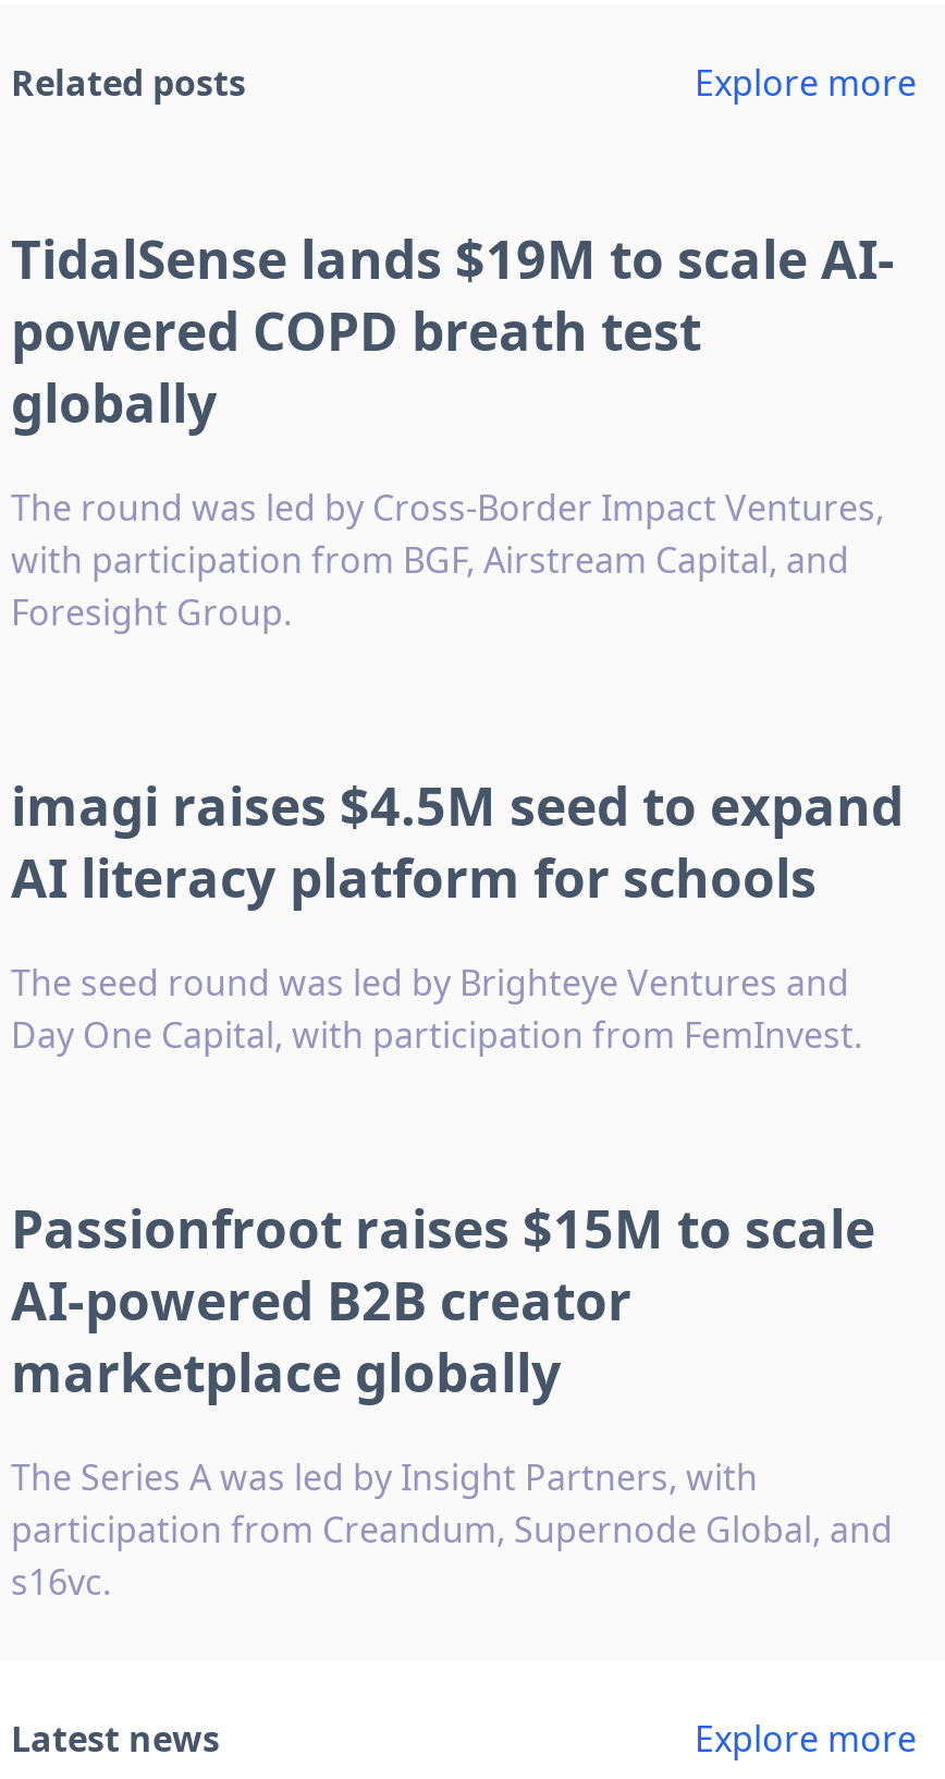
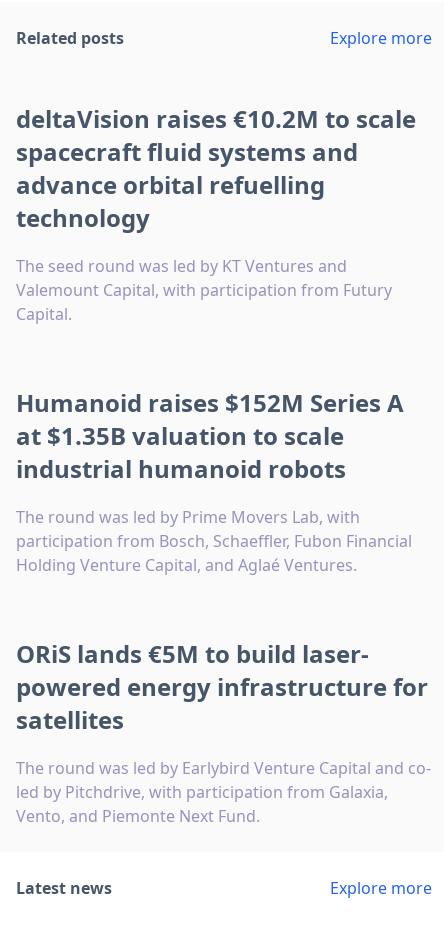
- TidalSense lands $19M to scale AI-
- powered COPD breath test
- globally
+ deltaVision raises €10.2M to scale
+ spacecraft fluid systems and
+ advance orbital refuelling
+ technology

- The round was led by Cross-Border Impact Ventures,
- with participation from BGF, Airstream Capital, and
- Foresight Group.
+ The seed round was led by KT Ventures and
+ Valemount Capital, with participation from Futury
+ Capital.

- imagi raises $4.5M seed to expand
- AI literacy platform for schools
+ Humanoid raises $152M Series A
+ at $1.35B valuation to scale
+ industrial humanoid robots

- The seed round was led by Brighteye Ventures and
- Day One Capital, with participation from FemInvest.
+ The round was led by Prime Movers Lab, with
+ participation from Bosch, Schaeffler, Fubon Financial
+ Holding Venture Capital, and Aglaé Ventures.

- Passionfroot raises $15M to scale
- AI-powered B2B creator
- marketplace globally
+ ORiS lands €5M to build laser-
+ powered energy infrastructure for
+ satellites

- The Series A was led by Insight Partners, with
- participation from Creandum, Supernode Global, and
- s16vc.
+ The round was led by Earlybird Venture Capital and co-
+ led by Pitchdrive, with participation from Galaxia,
+ Vento, and Piemonte Next Fund.
